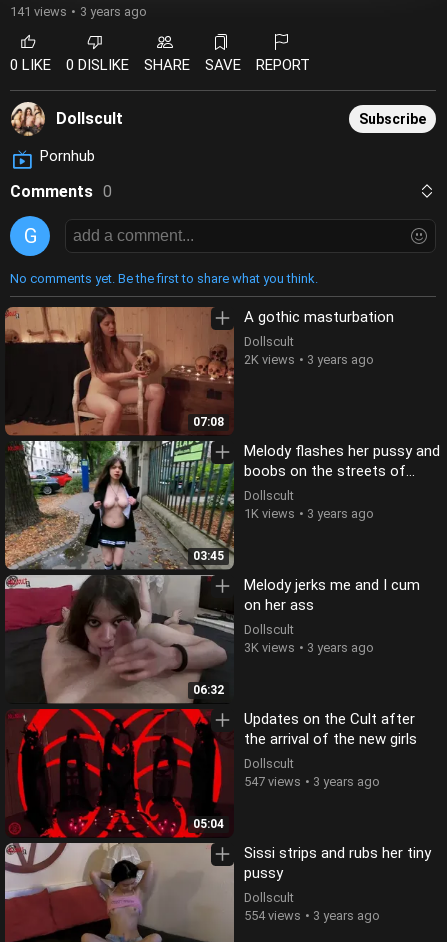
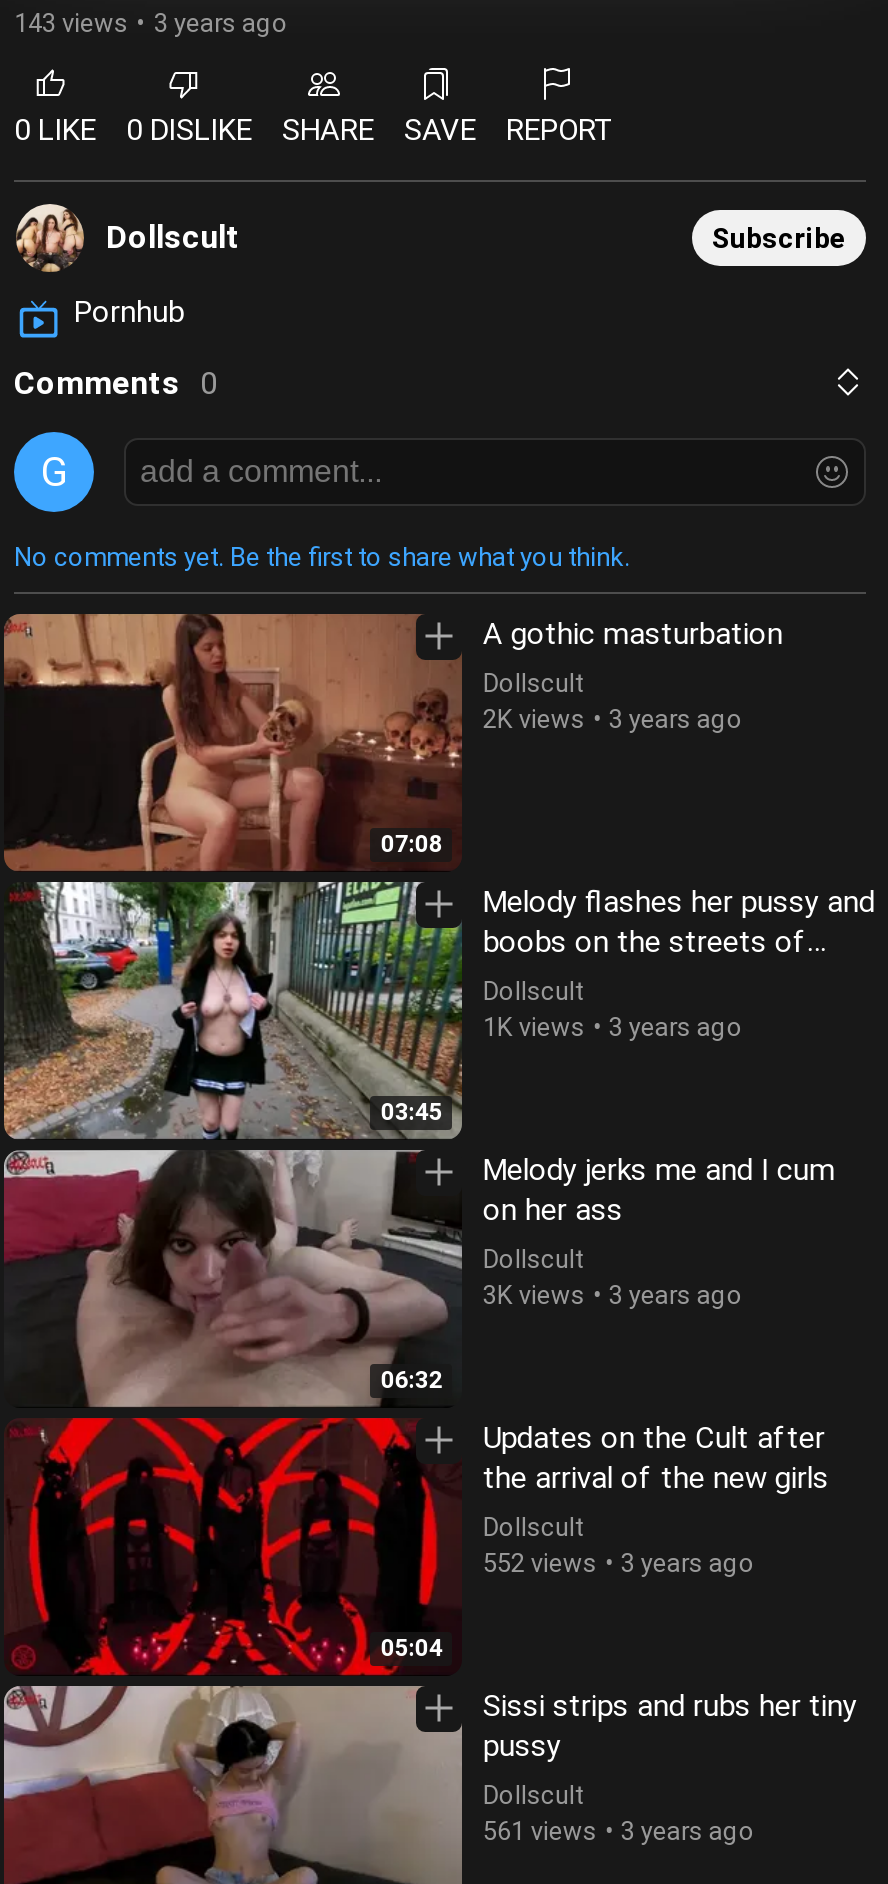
- 141 views 3 years ago
+ 143 views 3 years ago

- 547 views 3 years ago
+ 552 views 3 years ago

- 554 views 3 years ago
+ 561 views 3 years ago
